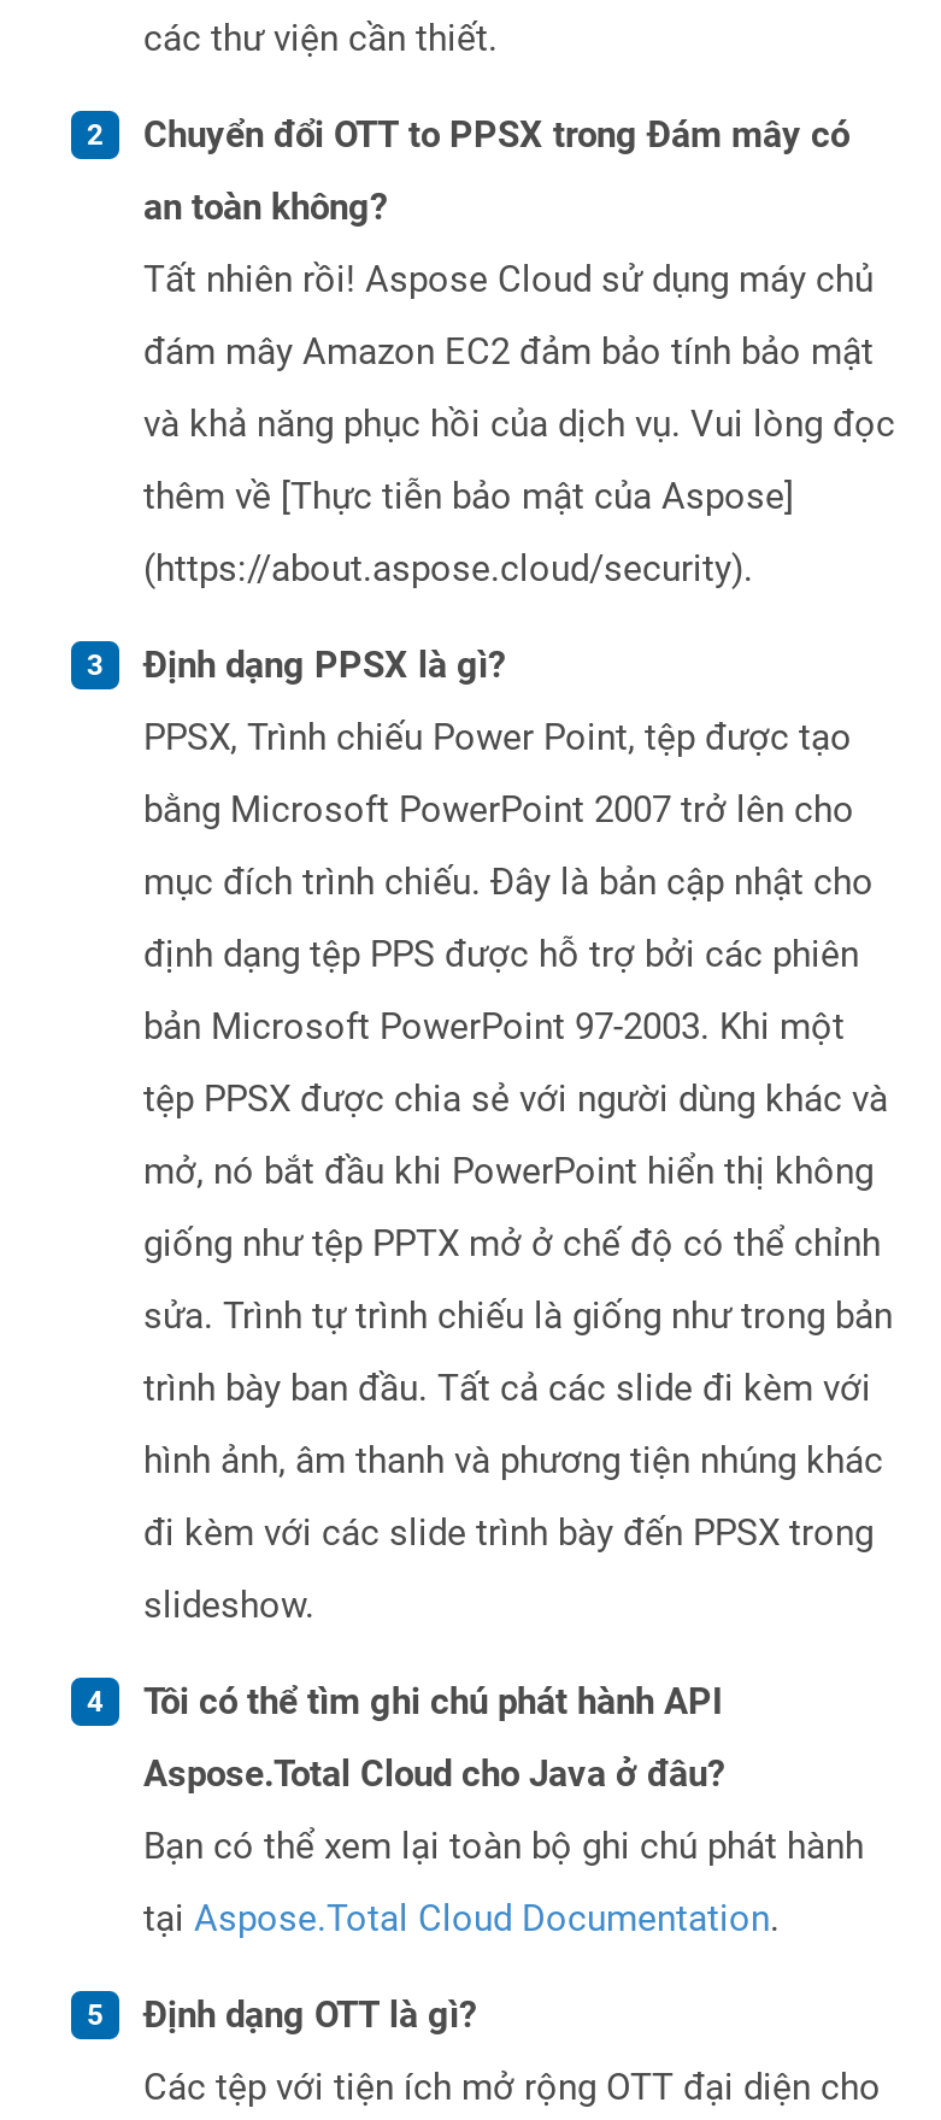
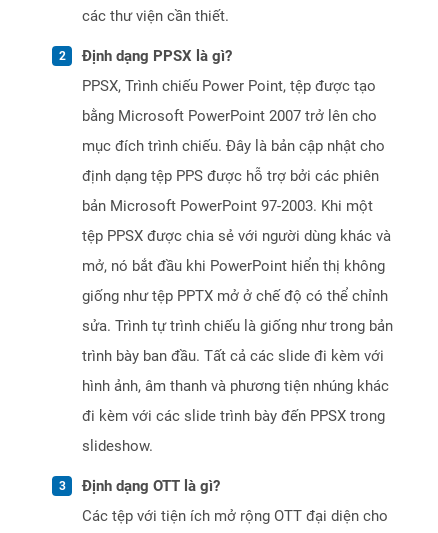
- Chuyển đổi OTT to PPSX trong Đám mây có
- an toàn không?
- Tất nhiên rồi! Aspose Cloud sử dụng máy chủ
- đám mây Amazon EC2 đảm bảo tính bảo mật
- và khả năng phục hồi của dịch vụ. Vui lòng đọc
- thêm về [Thực tiễn bảo mật của Aspose]
- (https://about.aspose.cloud/security).

- Tôi có thể tìm ghi chú phát hành API
- Aspose.Total Cloud cho Java ở đâu?
- Bạn có thể xem lại toàn bộ ghi chú phát hành
- tại Aspose.Total Cloud Documentation.
